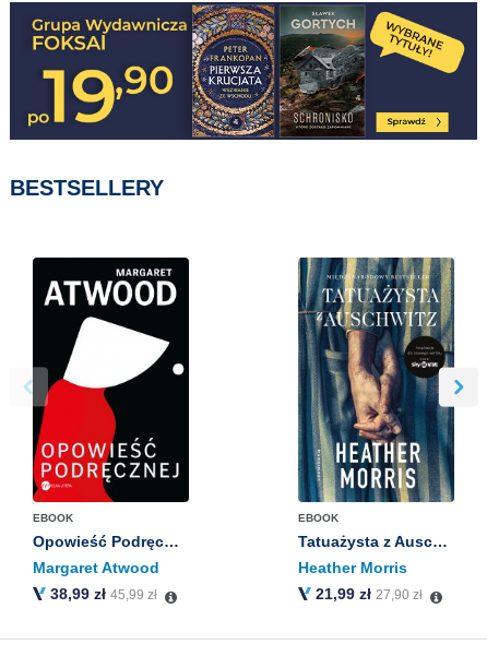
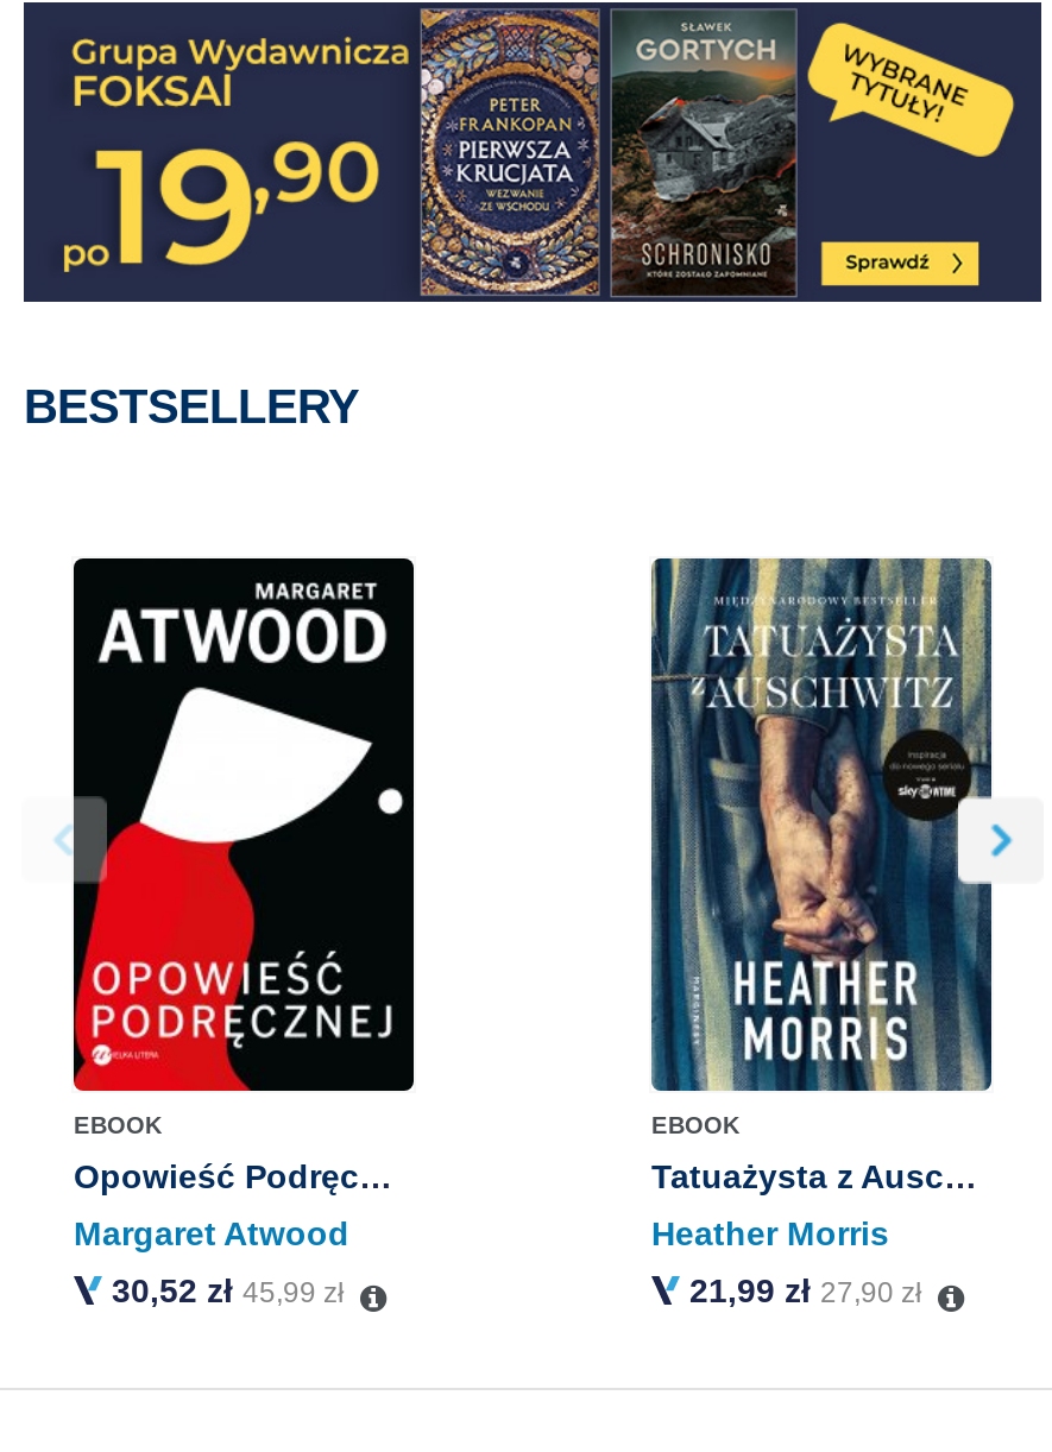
- 38,99 zł 45,99 zł
+ 30,52 zł 45,99 zł
